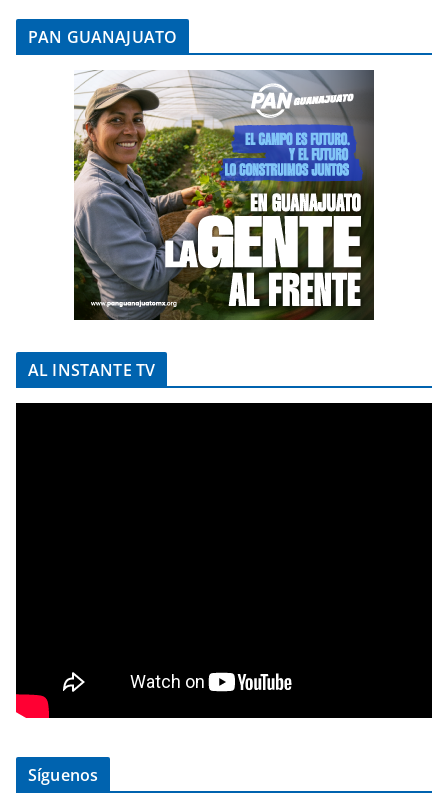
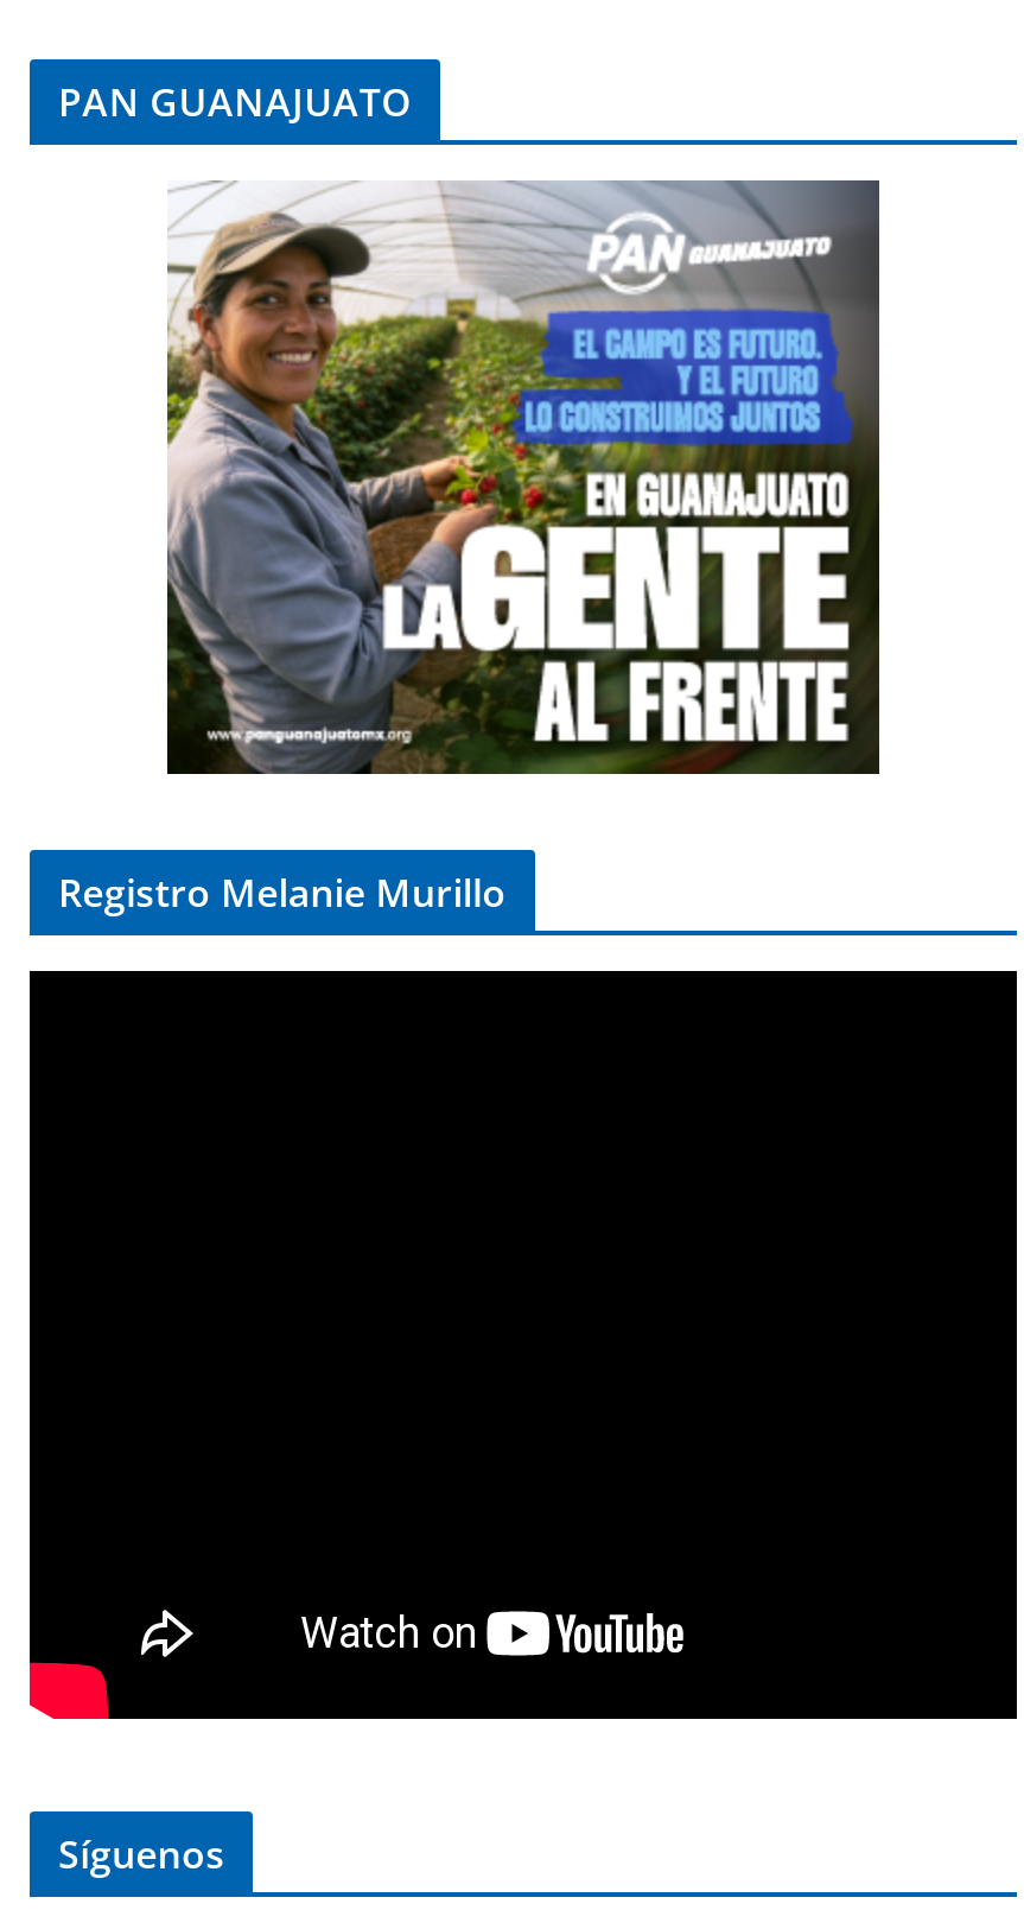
- AL INSTANTE TV
+ Registro Melanie Murillo
